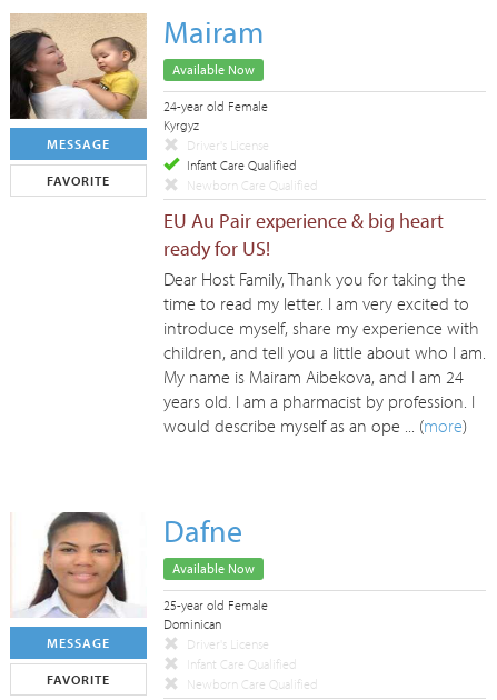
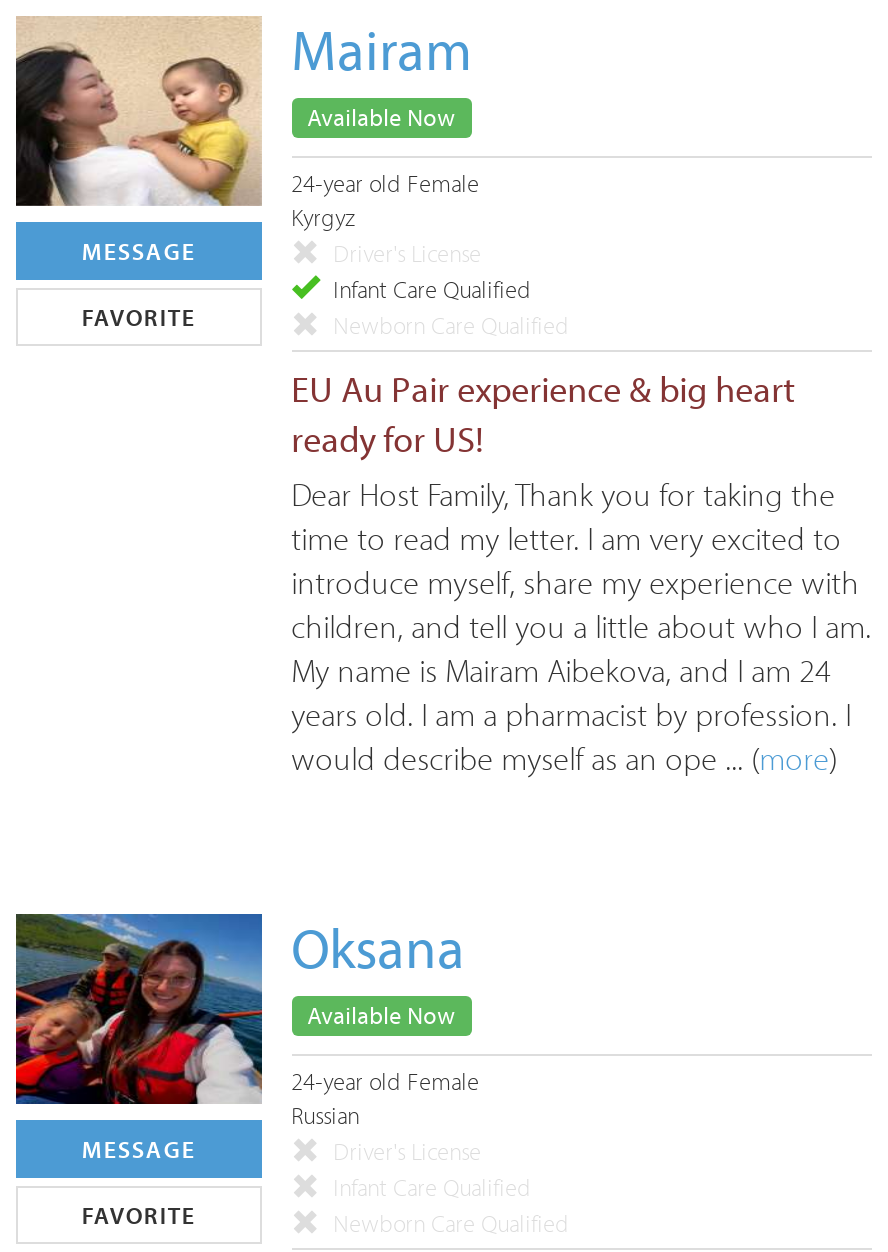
- [image]
- Dafne
+ [image]
+ Oksana

- 25-year old Female
- Dominican
+ 24-year old Female
+ Russian
